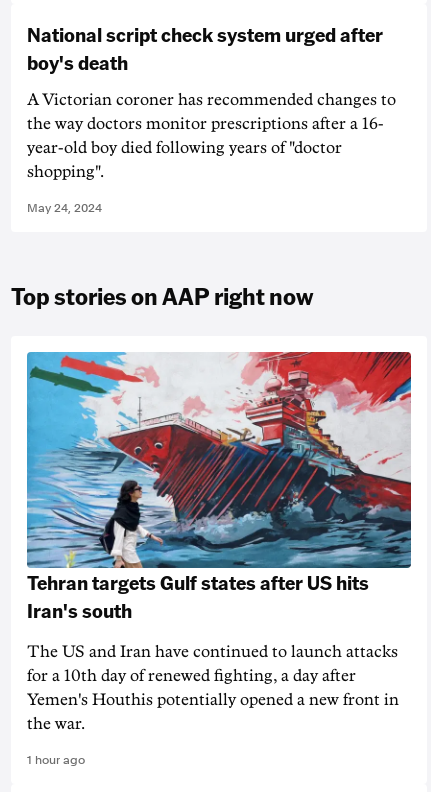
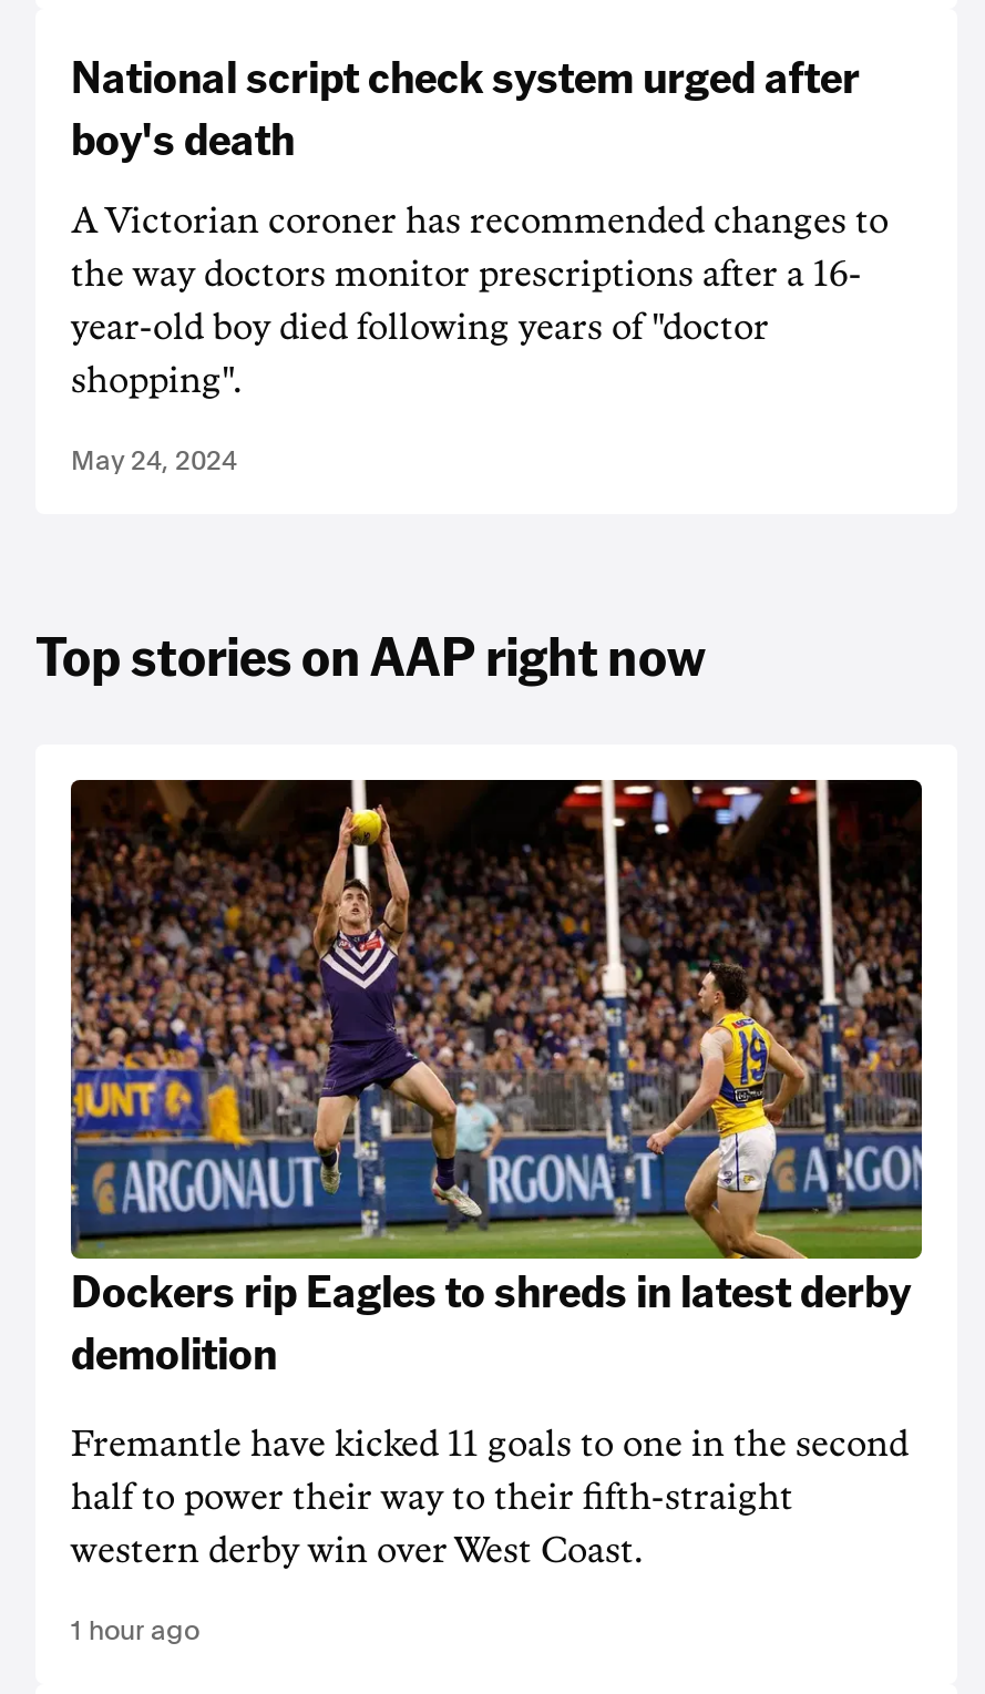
- [image]
- Tehran targets Gulf states after US hits
- Iran's south
- The US and Iran have continued to launch attacks
- for a 10th day of renewed fighting, a day after
- Yemen's Houthis potentially opened a new front in
- the war.
+ [image]
+ Dockers rip Eagles to shreds in latest derby
+ demolition
+ Fremantle have kicked 11 goals to one in the second
+ half to power their way to their fifth-straight
+ western derby win over West Coast.
